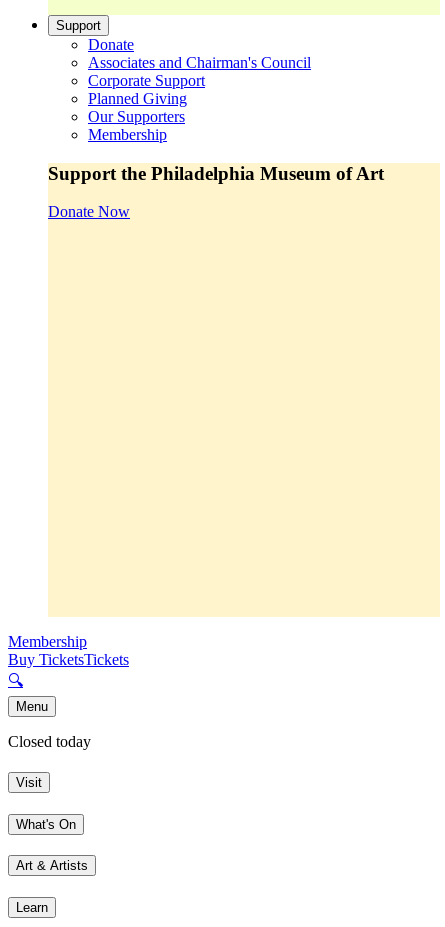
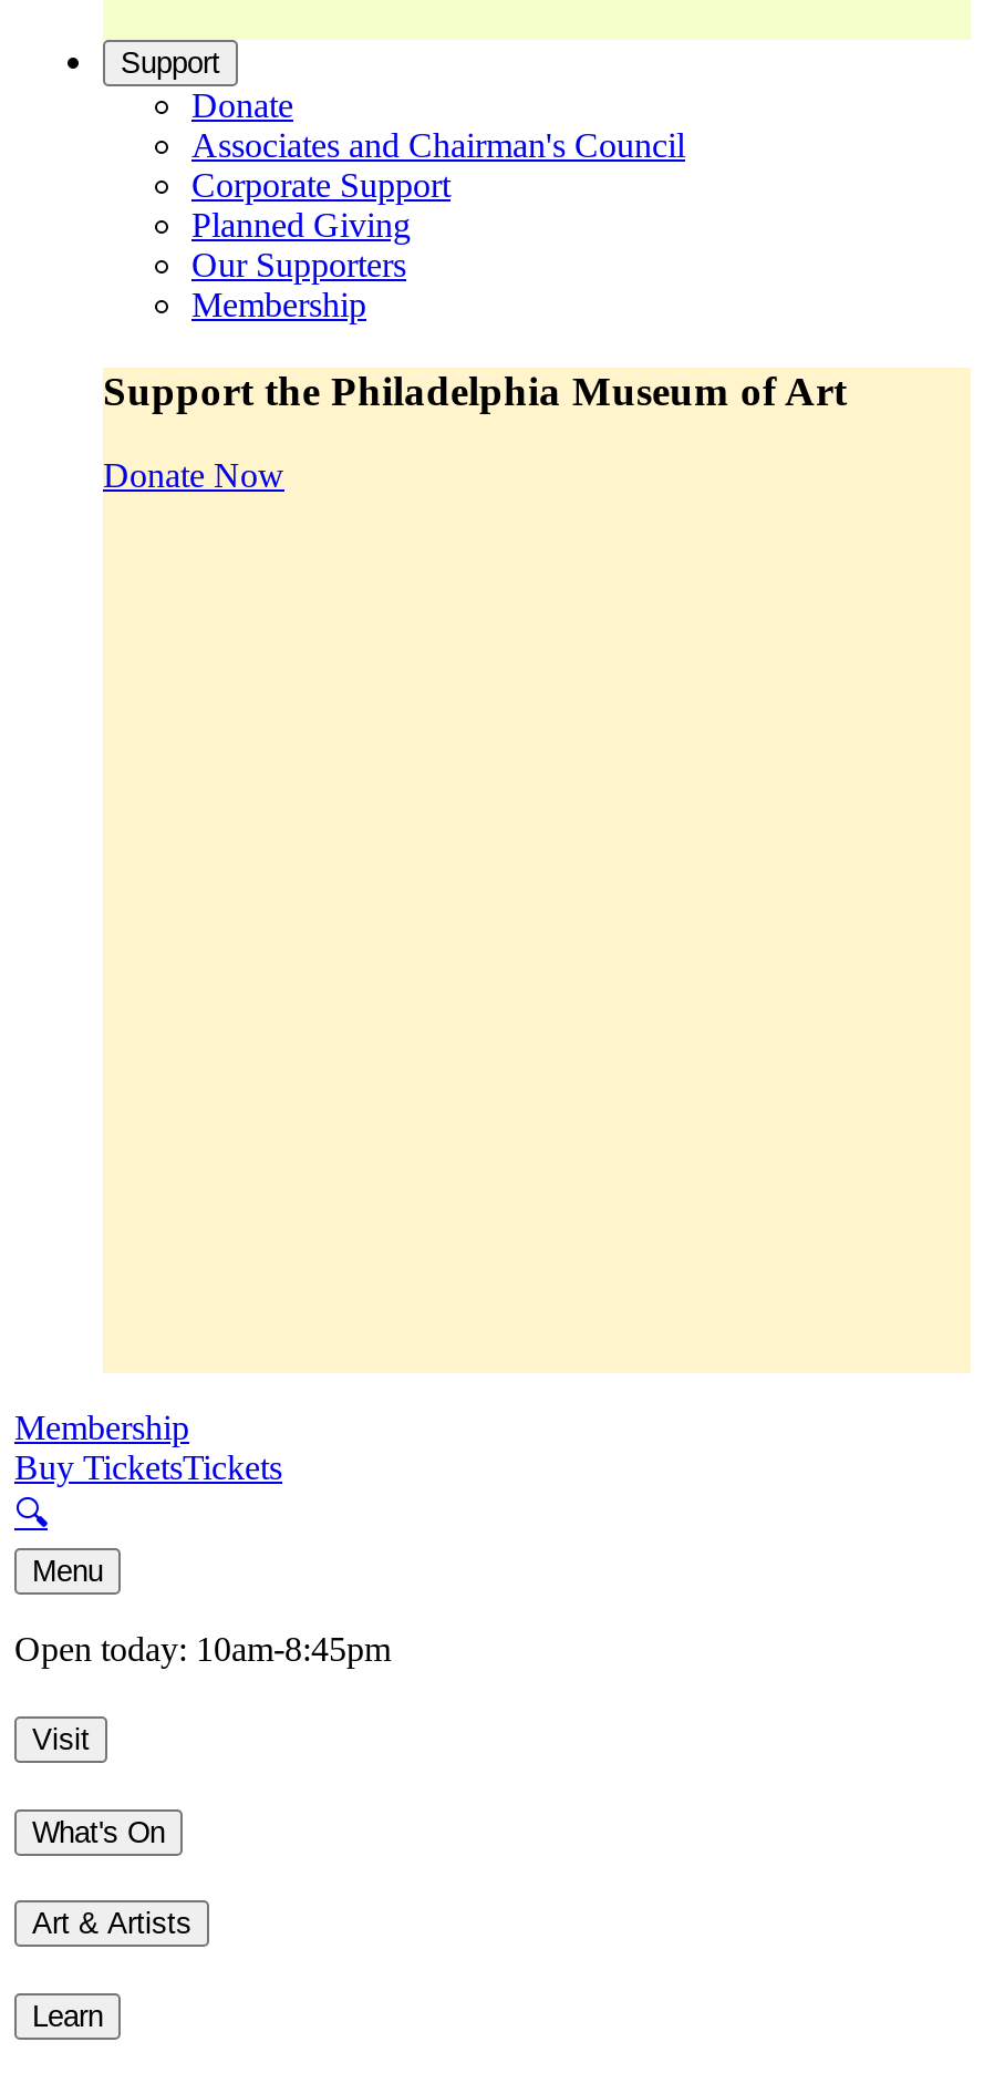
- Closed today
+ Open today: 10am-8:45pm
